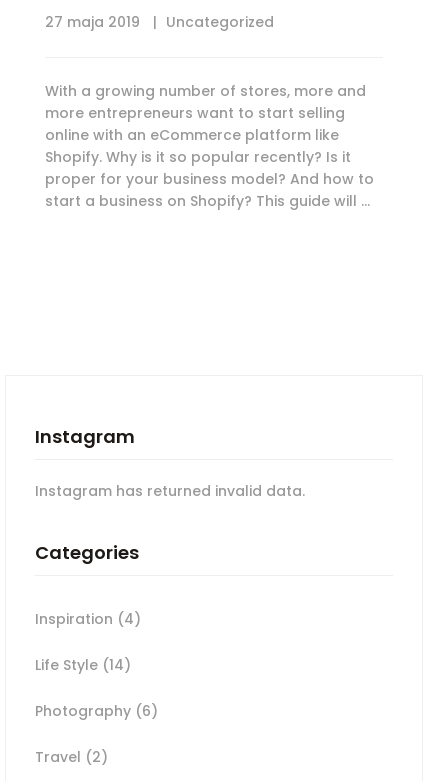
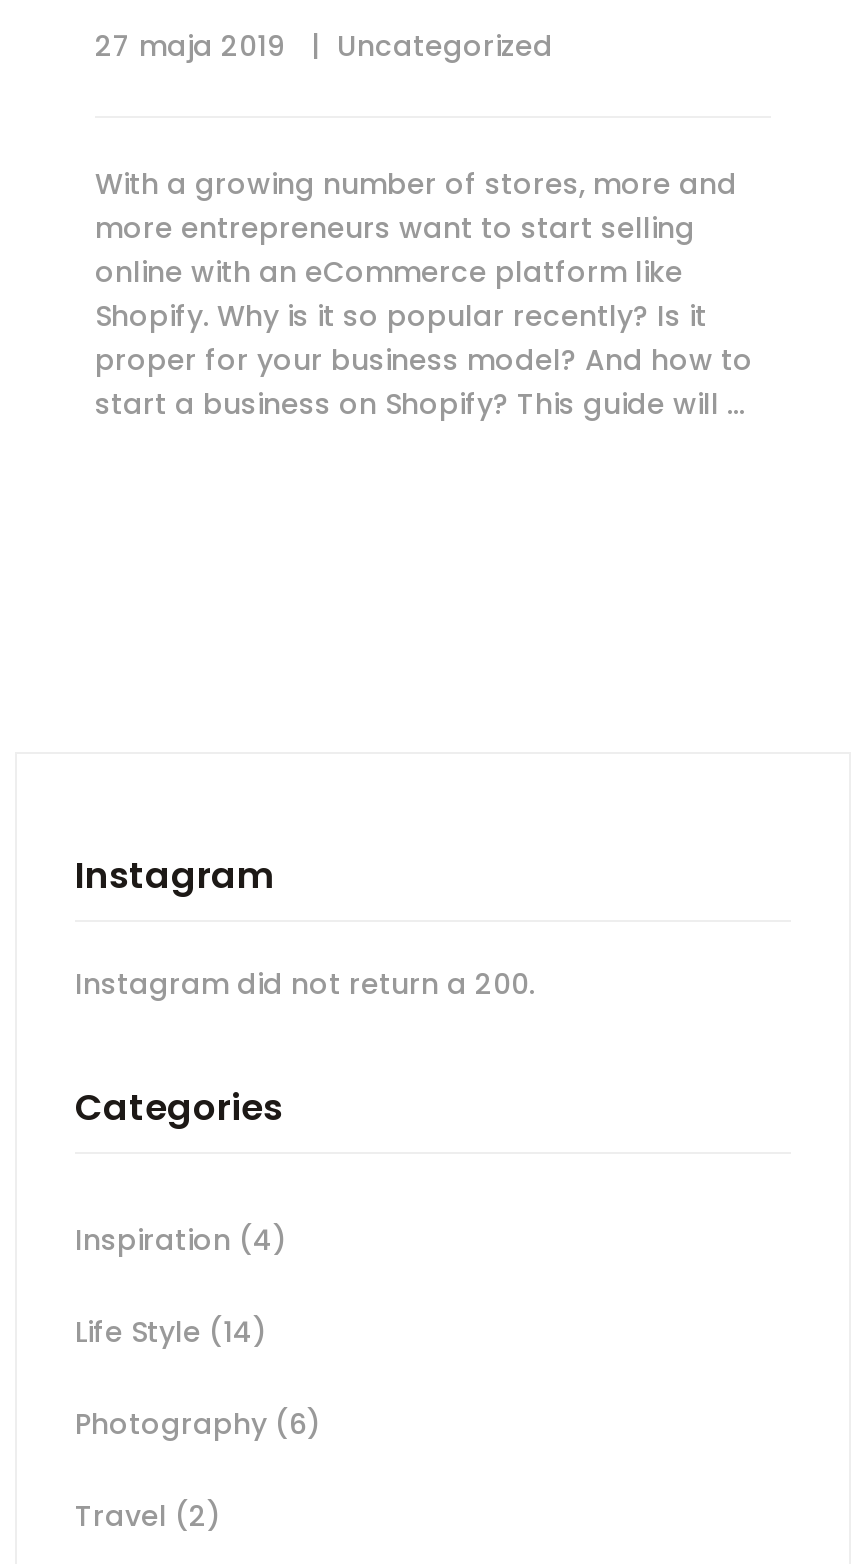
- Instagram has returned invalid data.
+ Instagram did not return a 200.
